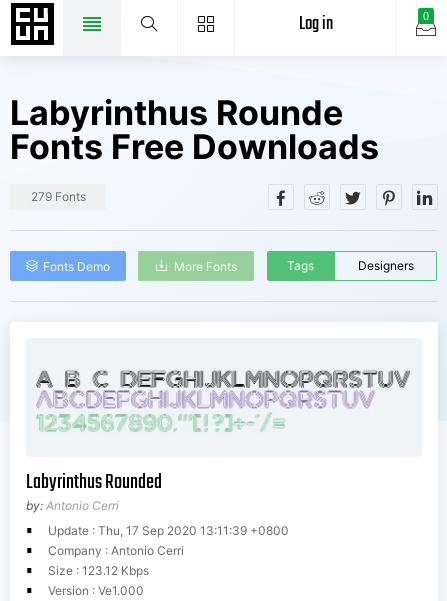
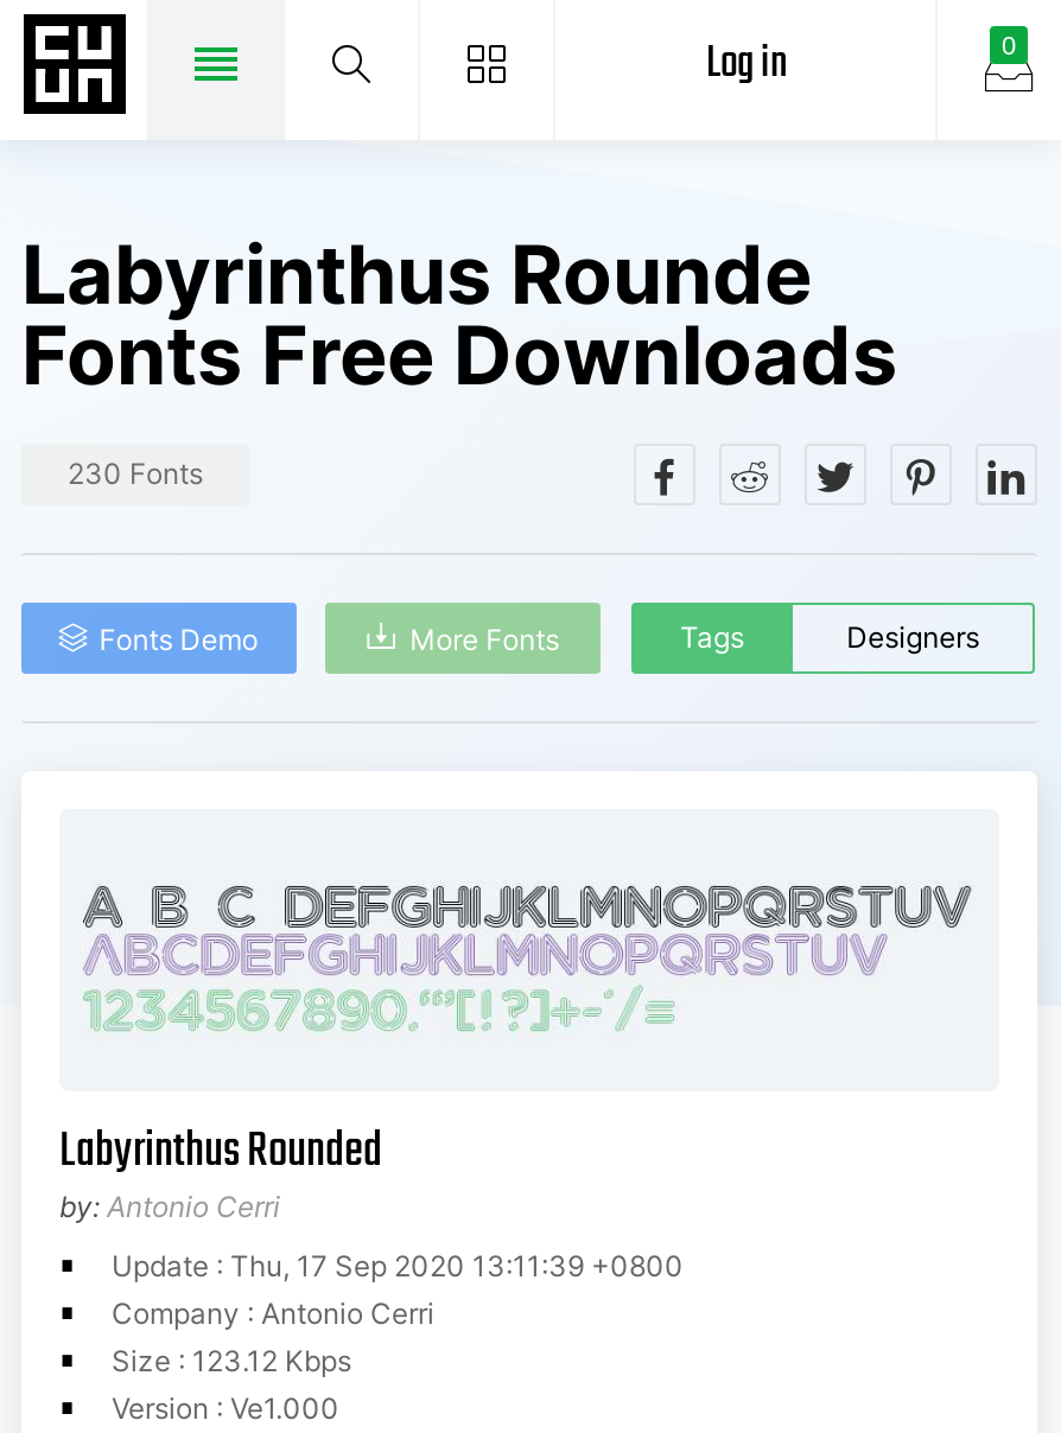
- 279 Fonts
+ 230 Fonts
